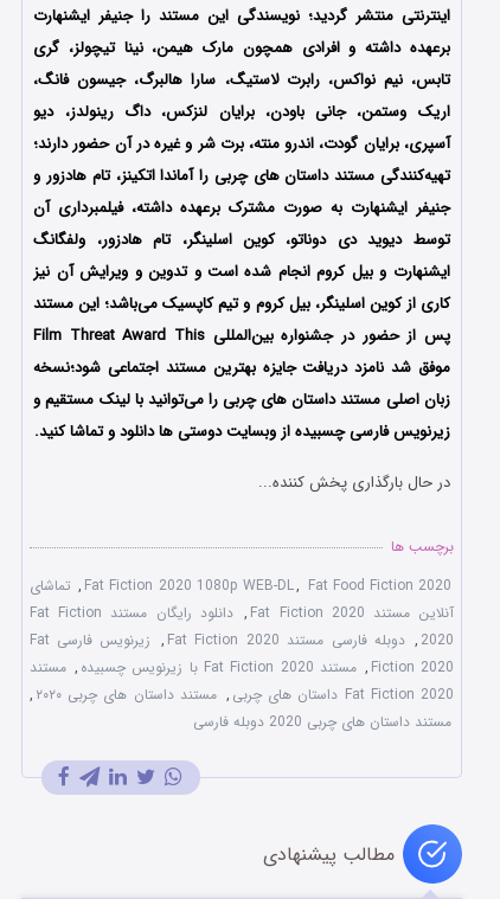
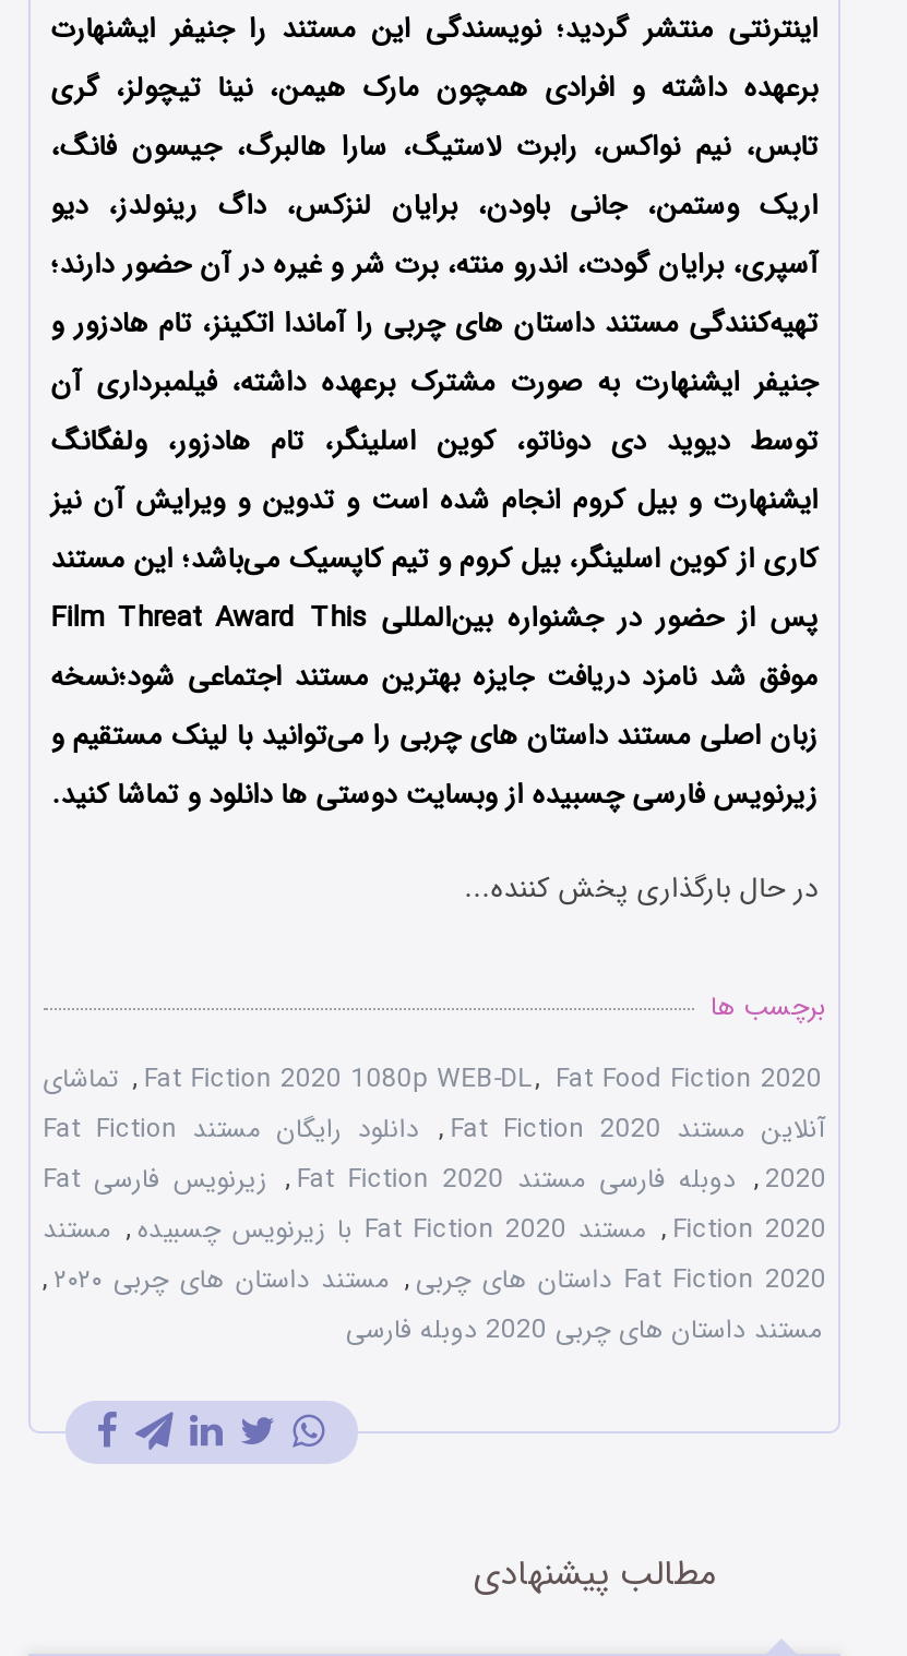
- [image]
